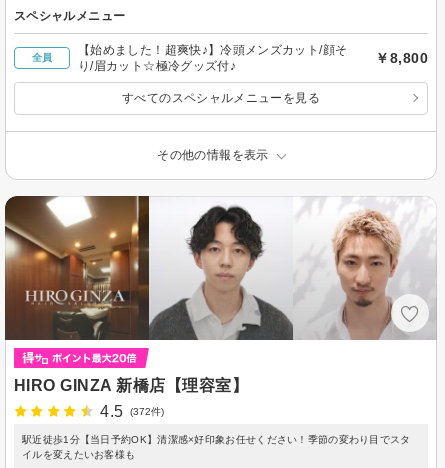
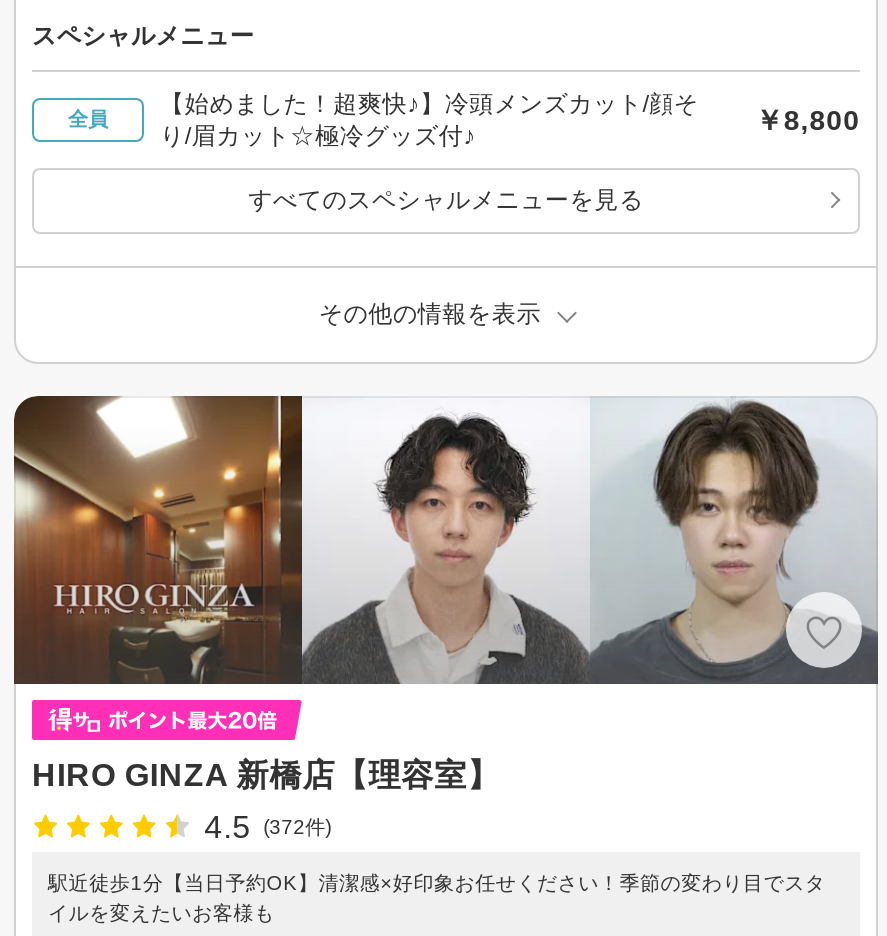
- [image]
+ [image]
